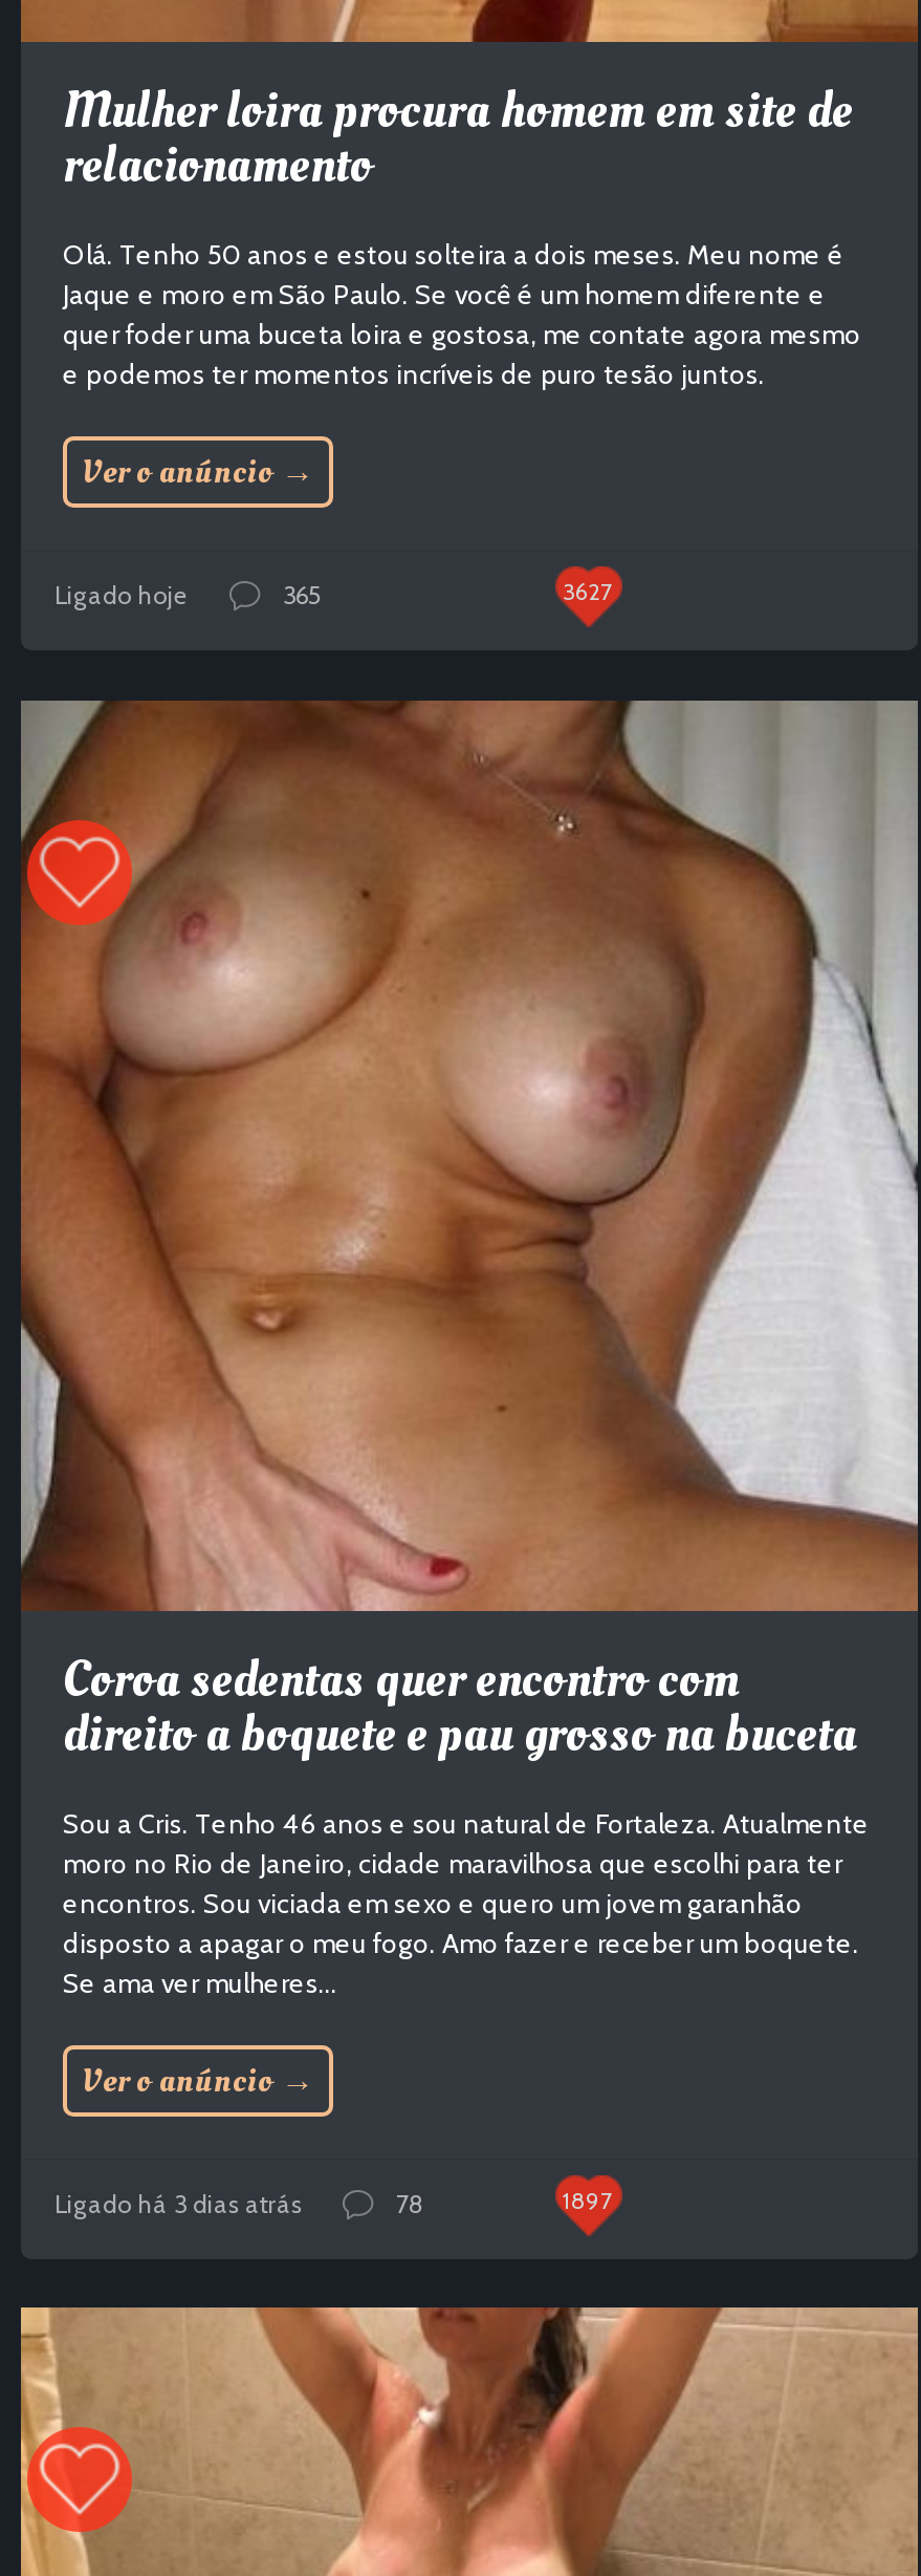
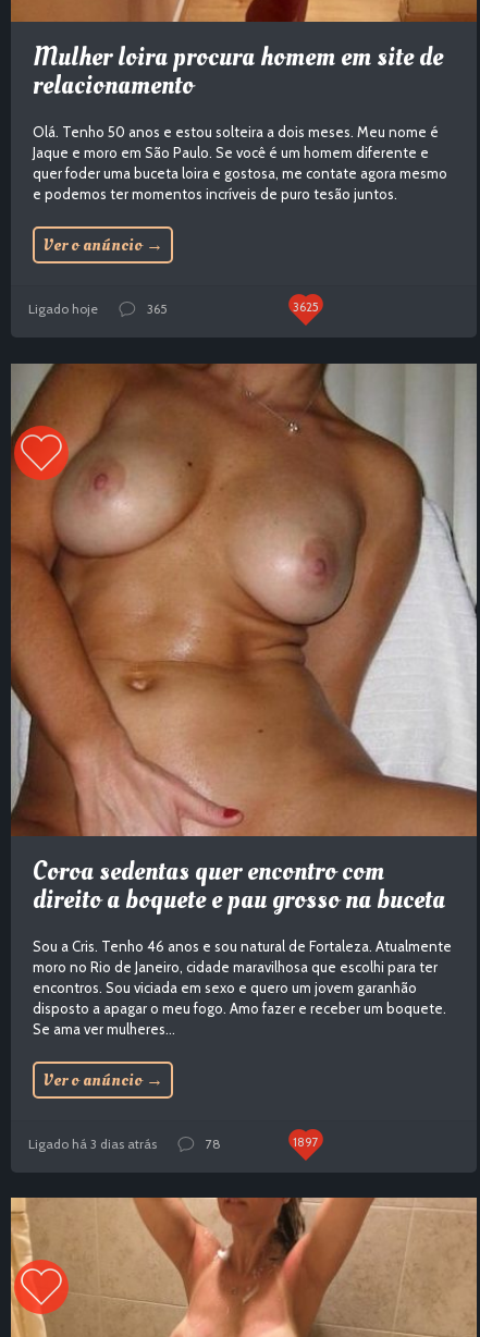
- 3627
+ 3625
